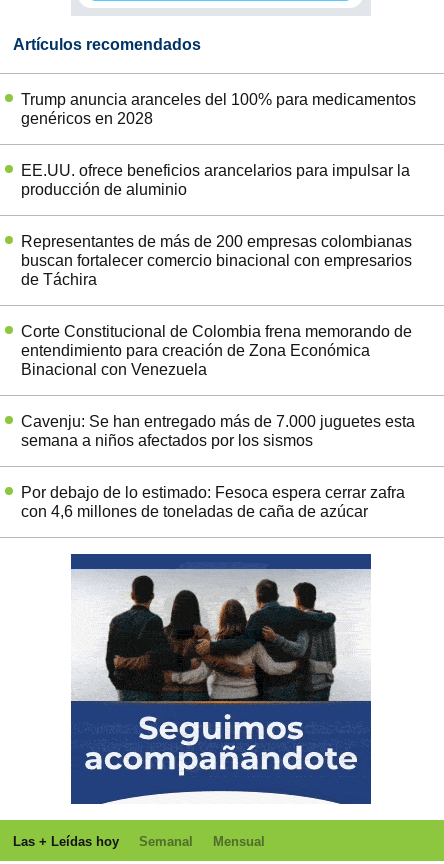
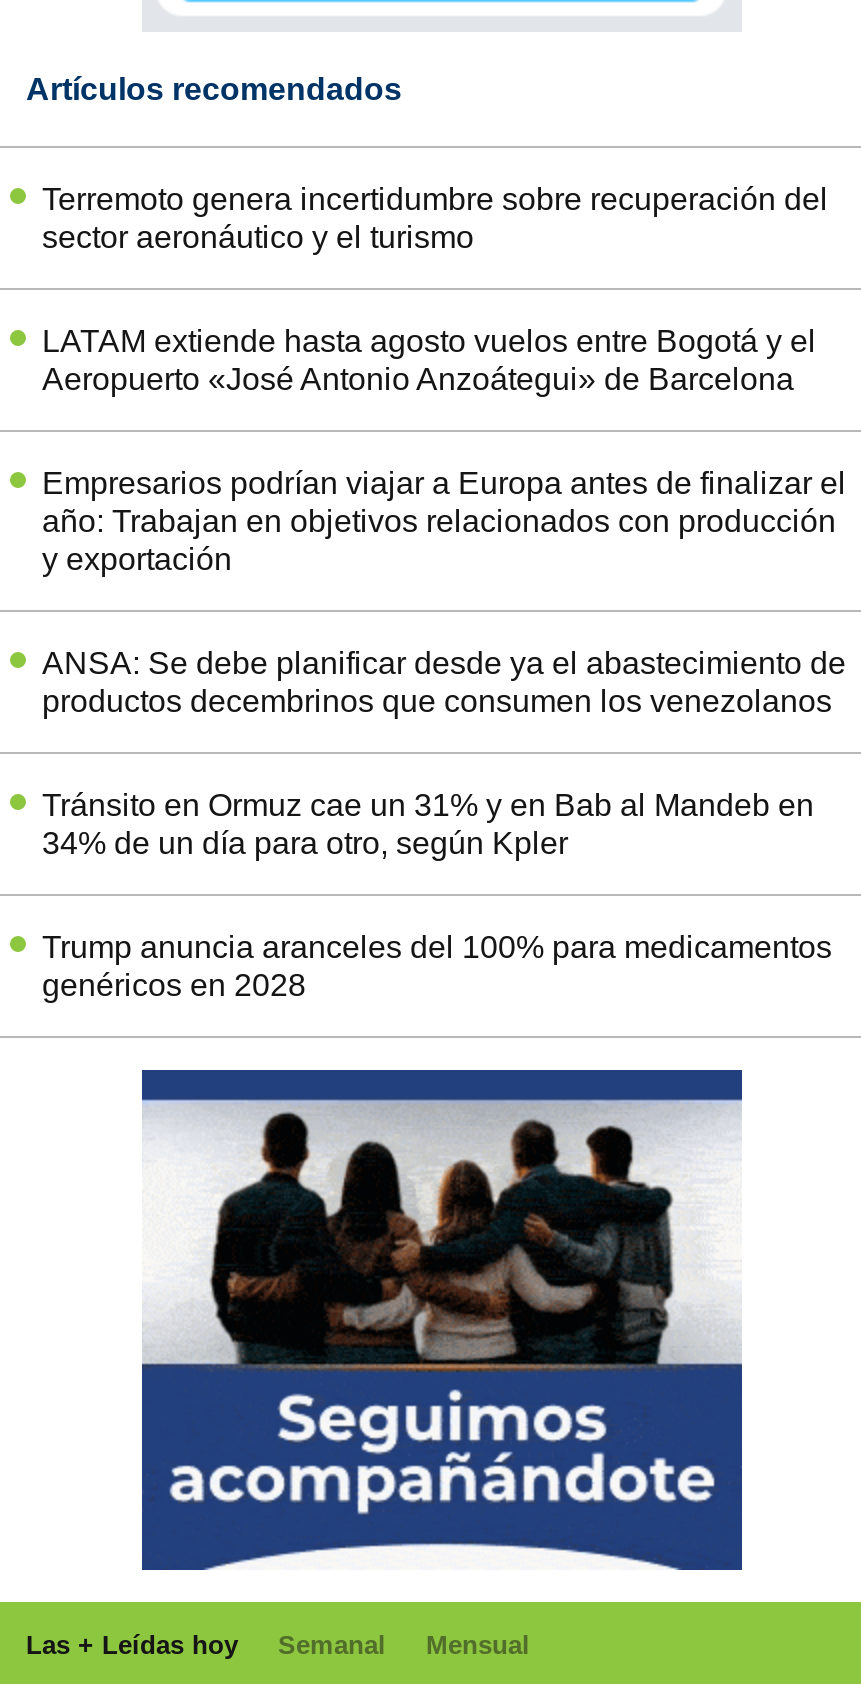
+ Terremoto genera incertidumbre sobre recuperación del
+ sector aeronáutico y el turismo
+ LATAM extiende hasta agosto vuelos entre Bogotá y el
+ Aeropuerto «José Antonio Anzoátegui» de Barcelona
+ Empresarios podrían viajar a Europa antes de finalizar el
+ año: Trabajan en objetivos relacionados con producción
+ y exportación
+ ANSA: Se debe planificar desde ya el abastecimiento de
+ productos decembrinos que consumen los venezolanos
+ Tránsito en Ormuz cae un 31% y en Bab al Mandeb en
+ 34% de un día para otro, según Kpler

moved down: Trump anuncia aranceles del 100% para medicamentos | genéricos en 2028

- EE.UU. ofrece beneficios arancelarios para impulsar la
- producción de aluminio
- Representantes de más de 200 empresas colombianas
- buscan fortalecer comercio binacional con empresarios
- de Táchira
- Corte Constitucional de Colombia frena memorando de
- entendimiento para creación de Zona Económica
- Binacional con Venezuela
- Cavenju: Se han entregado más de 7.000 juguetes esta
- semana a niños afectados por los sismos
- Por debajo de lo estimado: Fesoca espera cerrar zafra
- con 4,6 millones de toneladas de caña de azúcar
